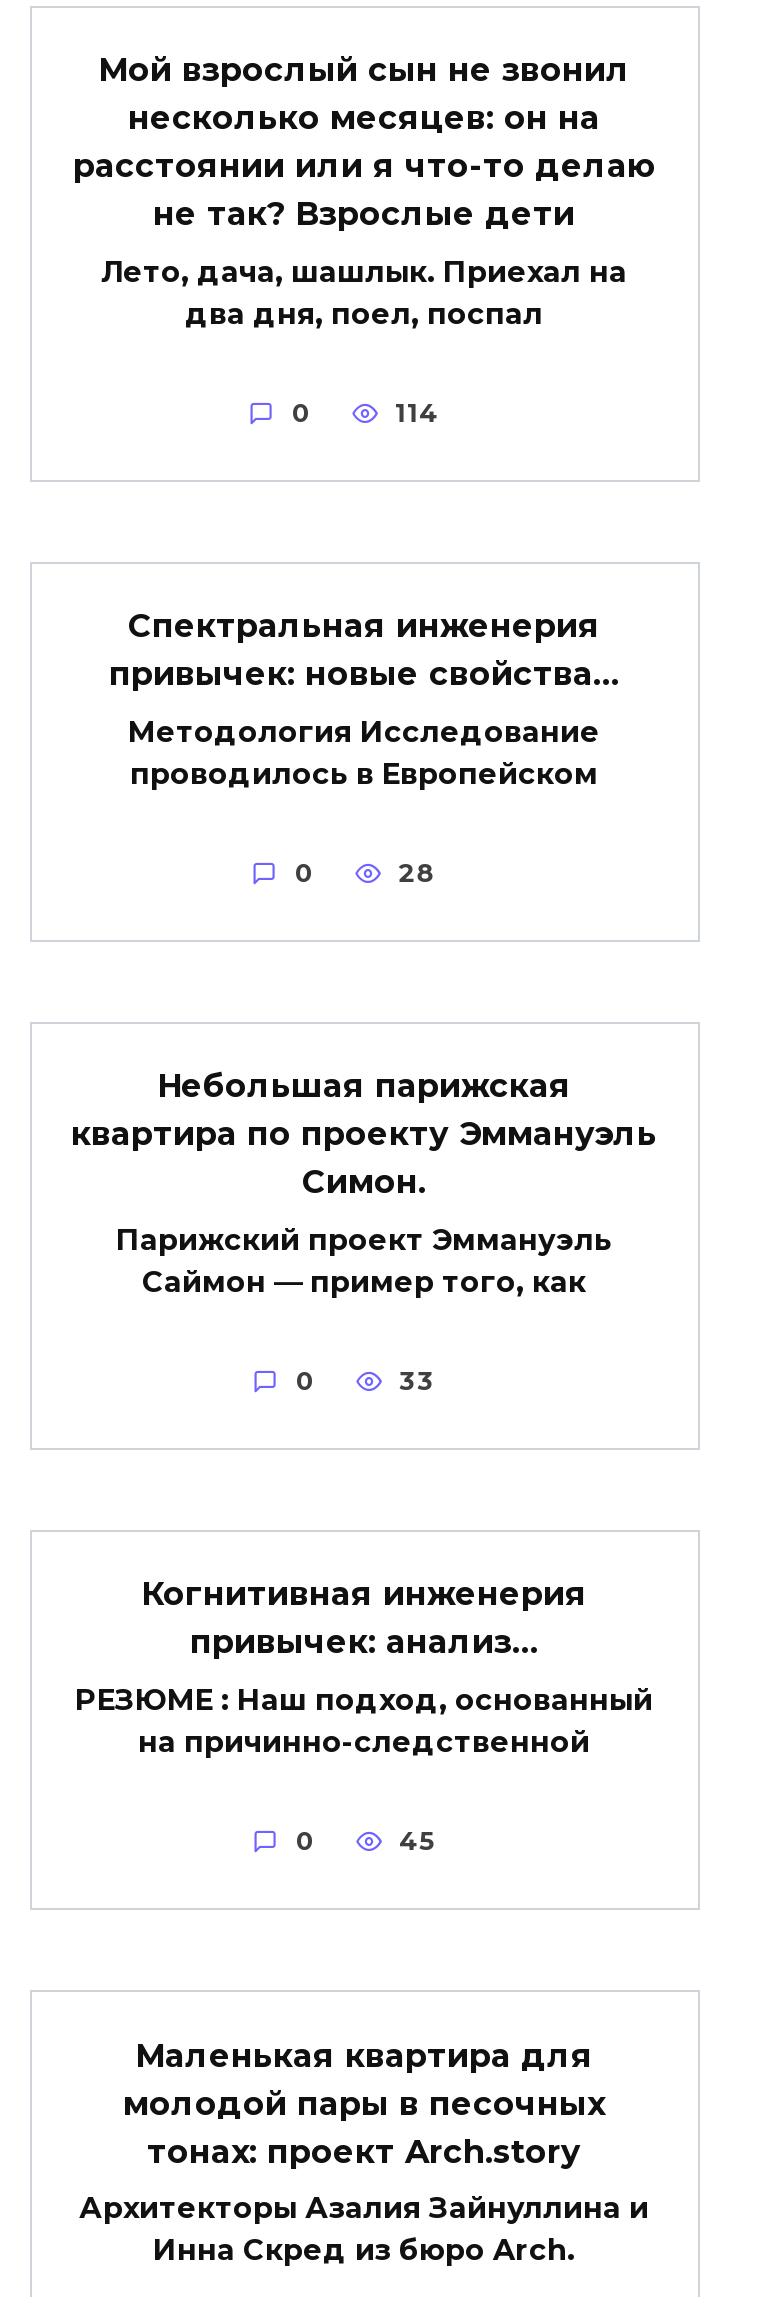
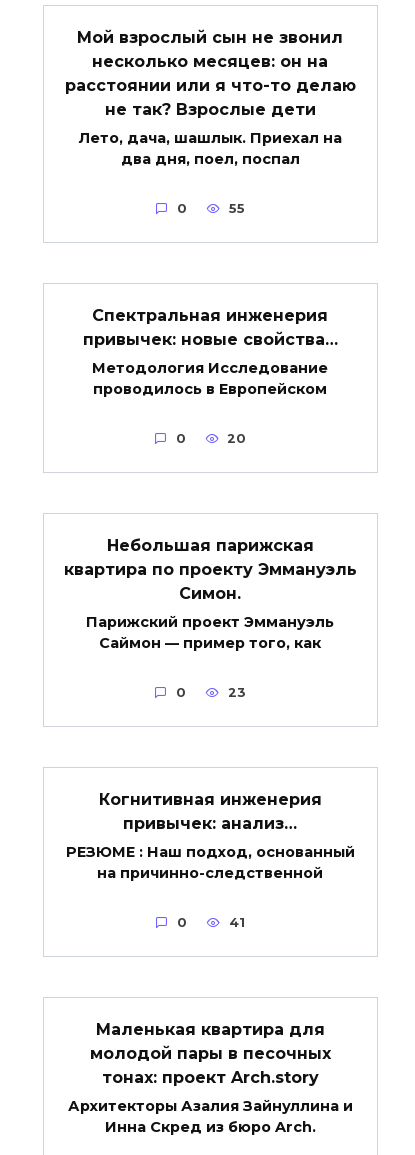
- 114
+ 55

- 28
+ 20

- 33
+ 23

- 45
+ 41
